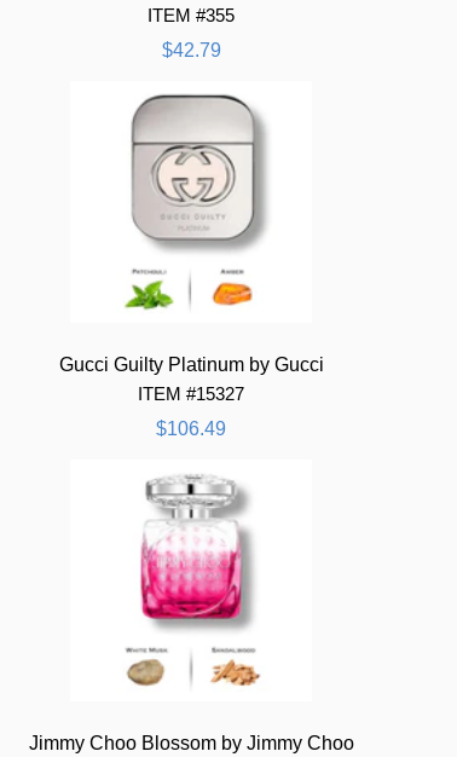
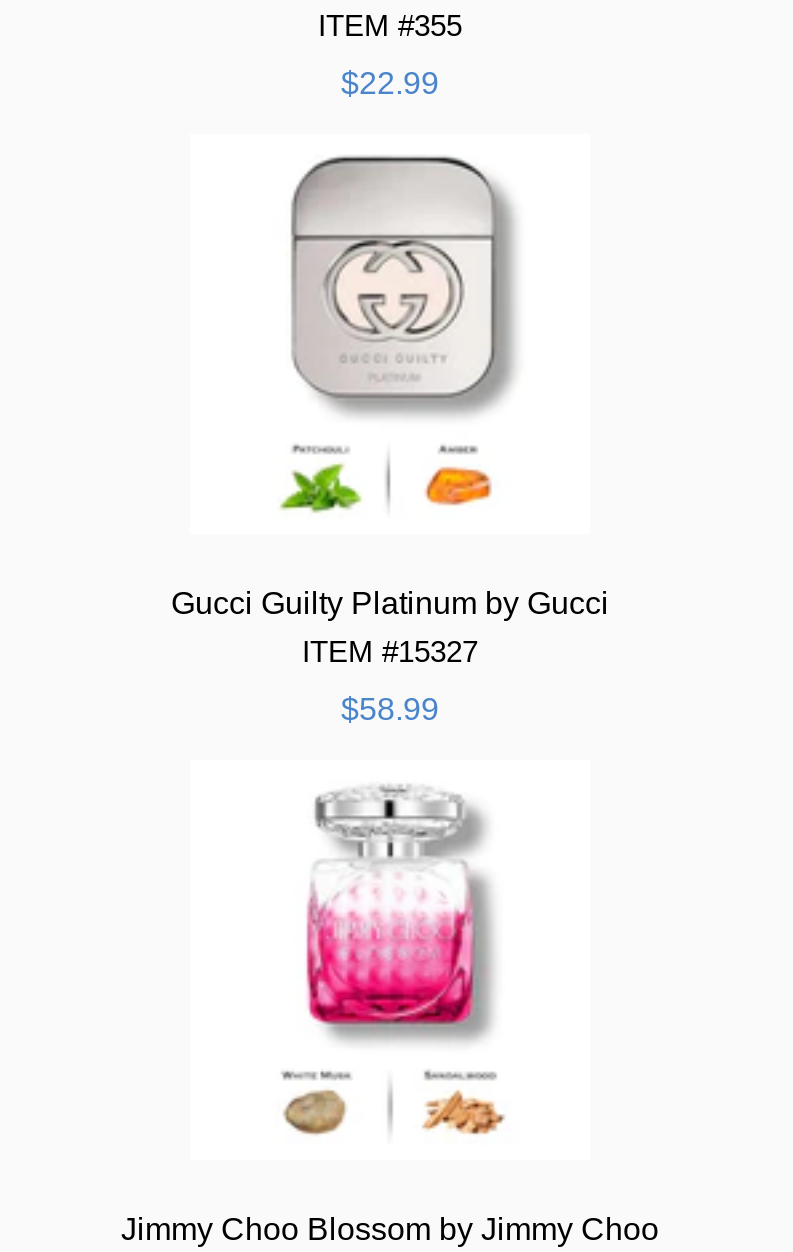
- $42.79
+ $22.99

- $106.49
+ $58.99
